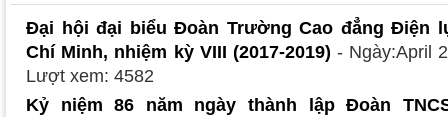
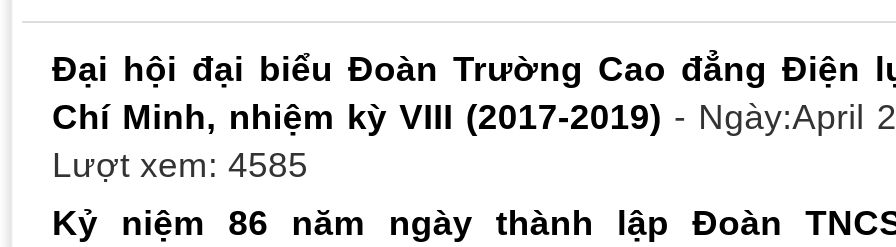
- Lượt xem: 4582
+ Lượt xem: 4585
